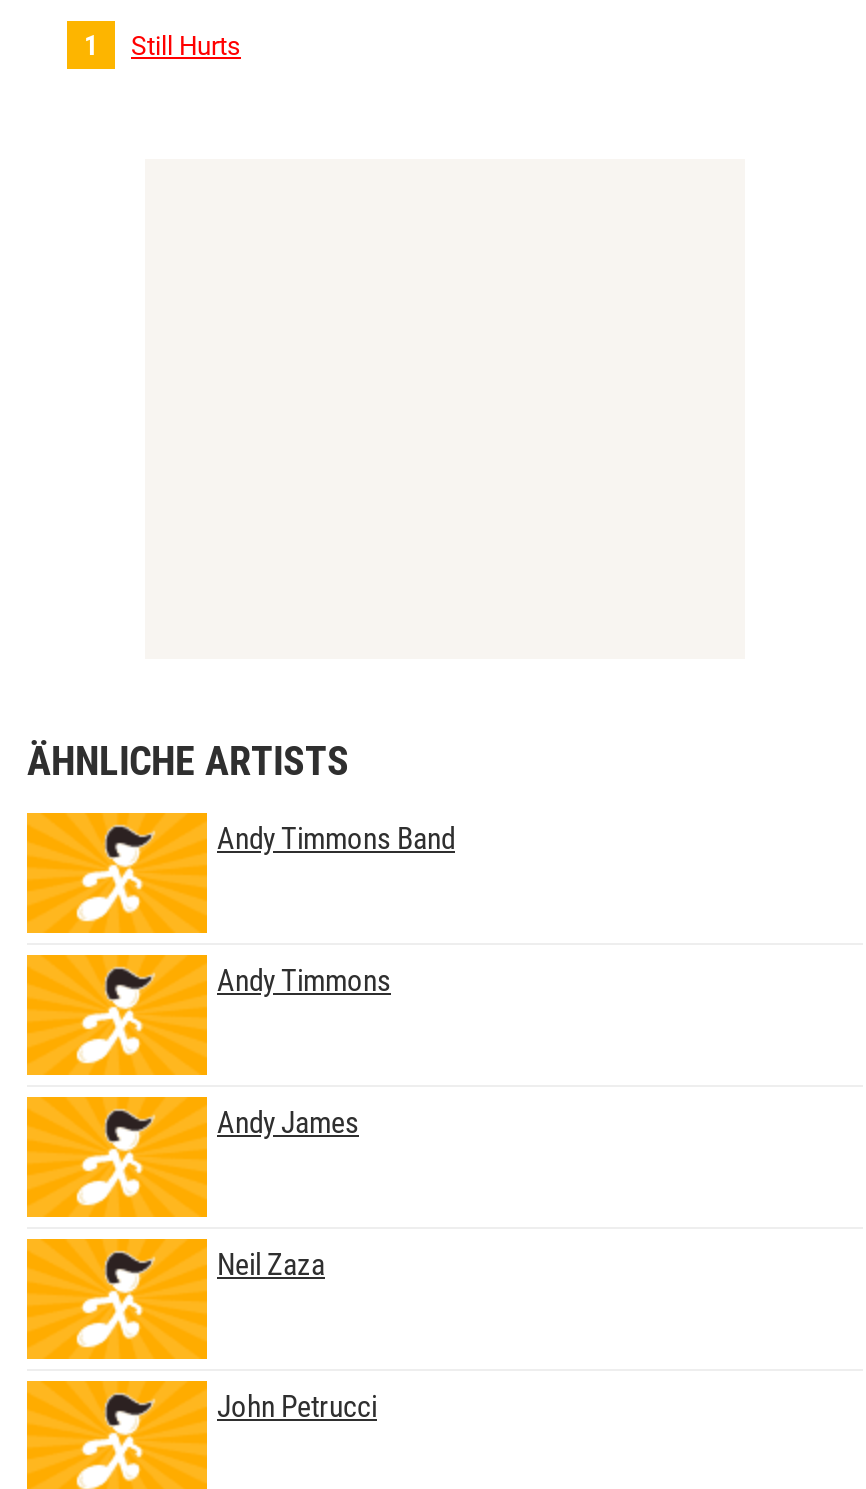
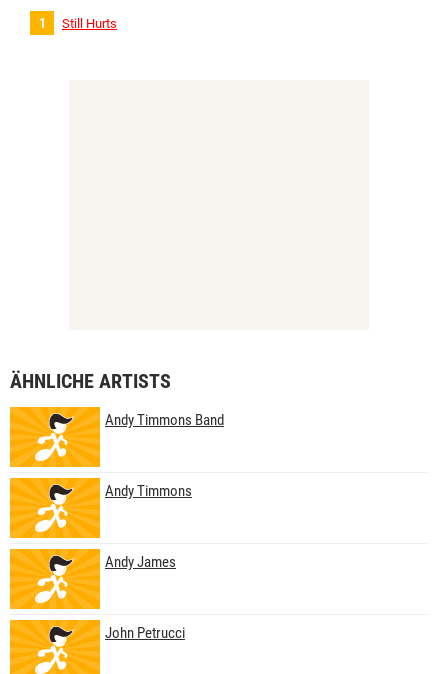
- Neil Zaza
